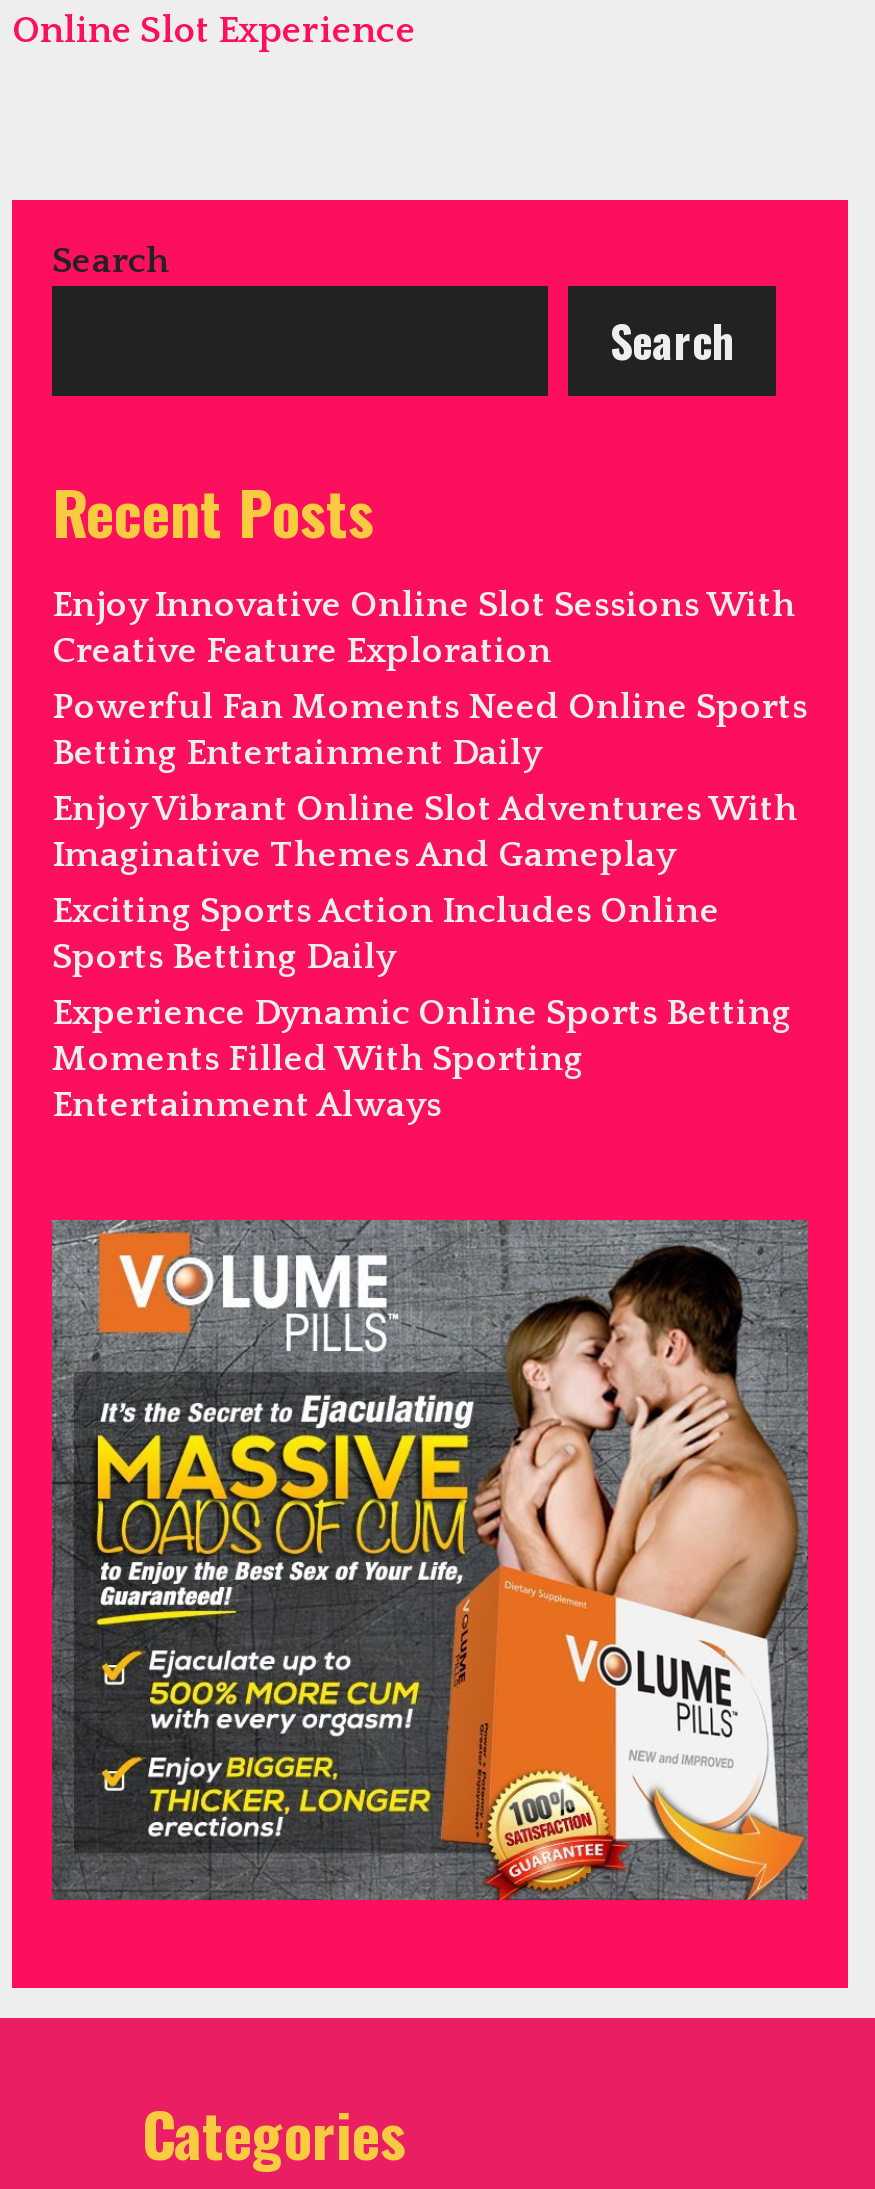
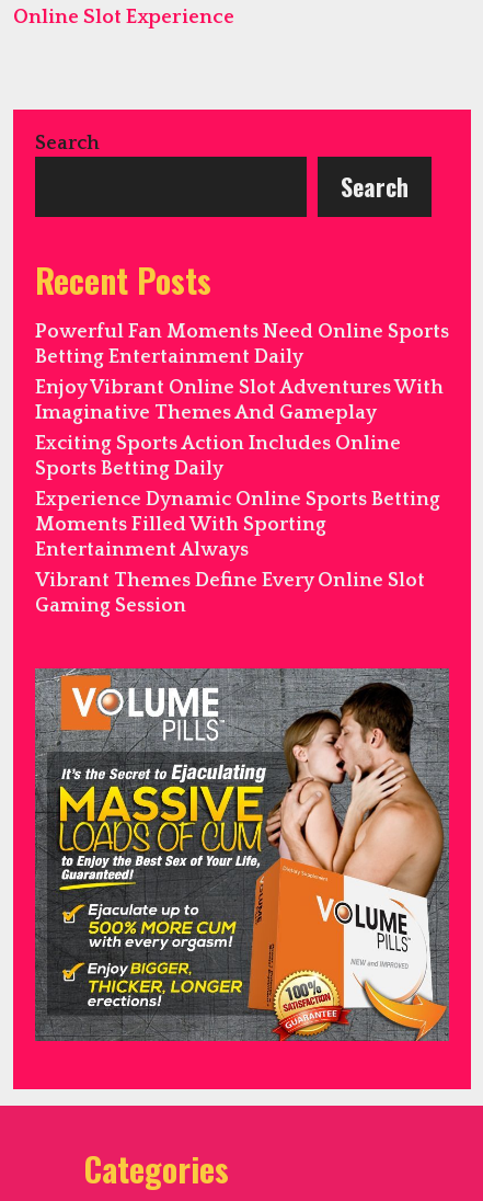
- Enjoy Innovative Online Slot Sessions With
- Creative Feature Exploration

moved up: Powerful Fan Moments Need Online Sports | Betting Entertainment Daily | Enjoy Vibrant Online Slot Adventures With | ... | Moments Filled With Sporting | Entertainment Always

+ Vibrant Themes Define Every Online Slot
+ Gaming Session
